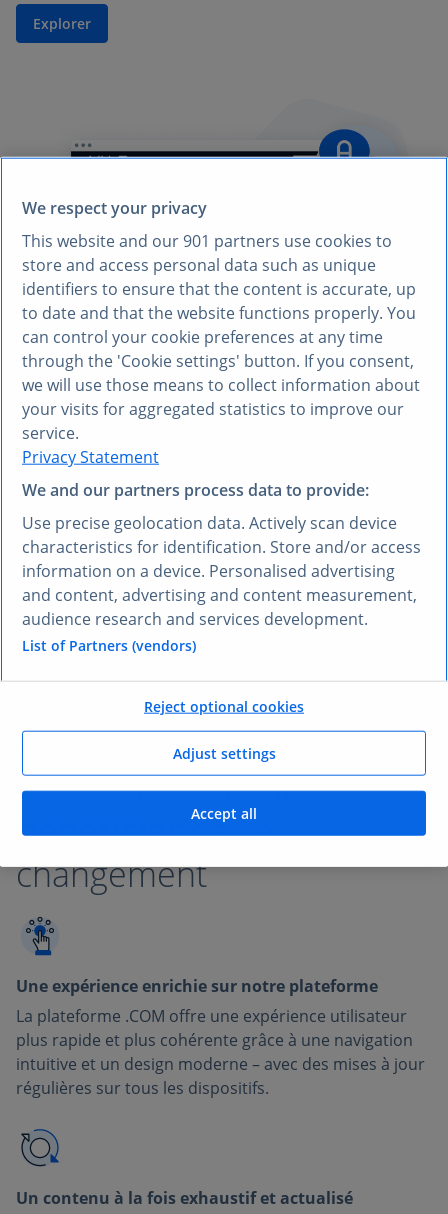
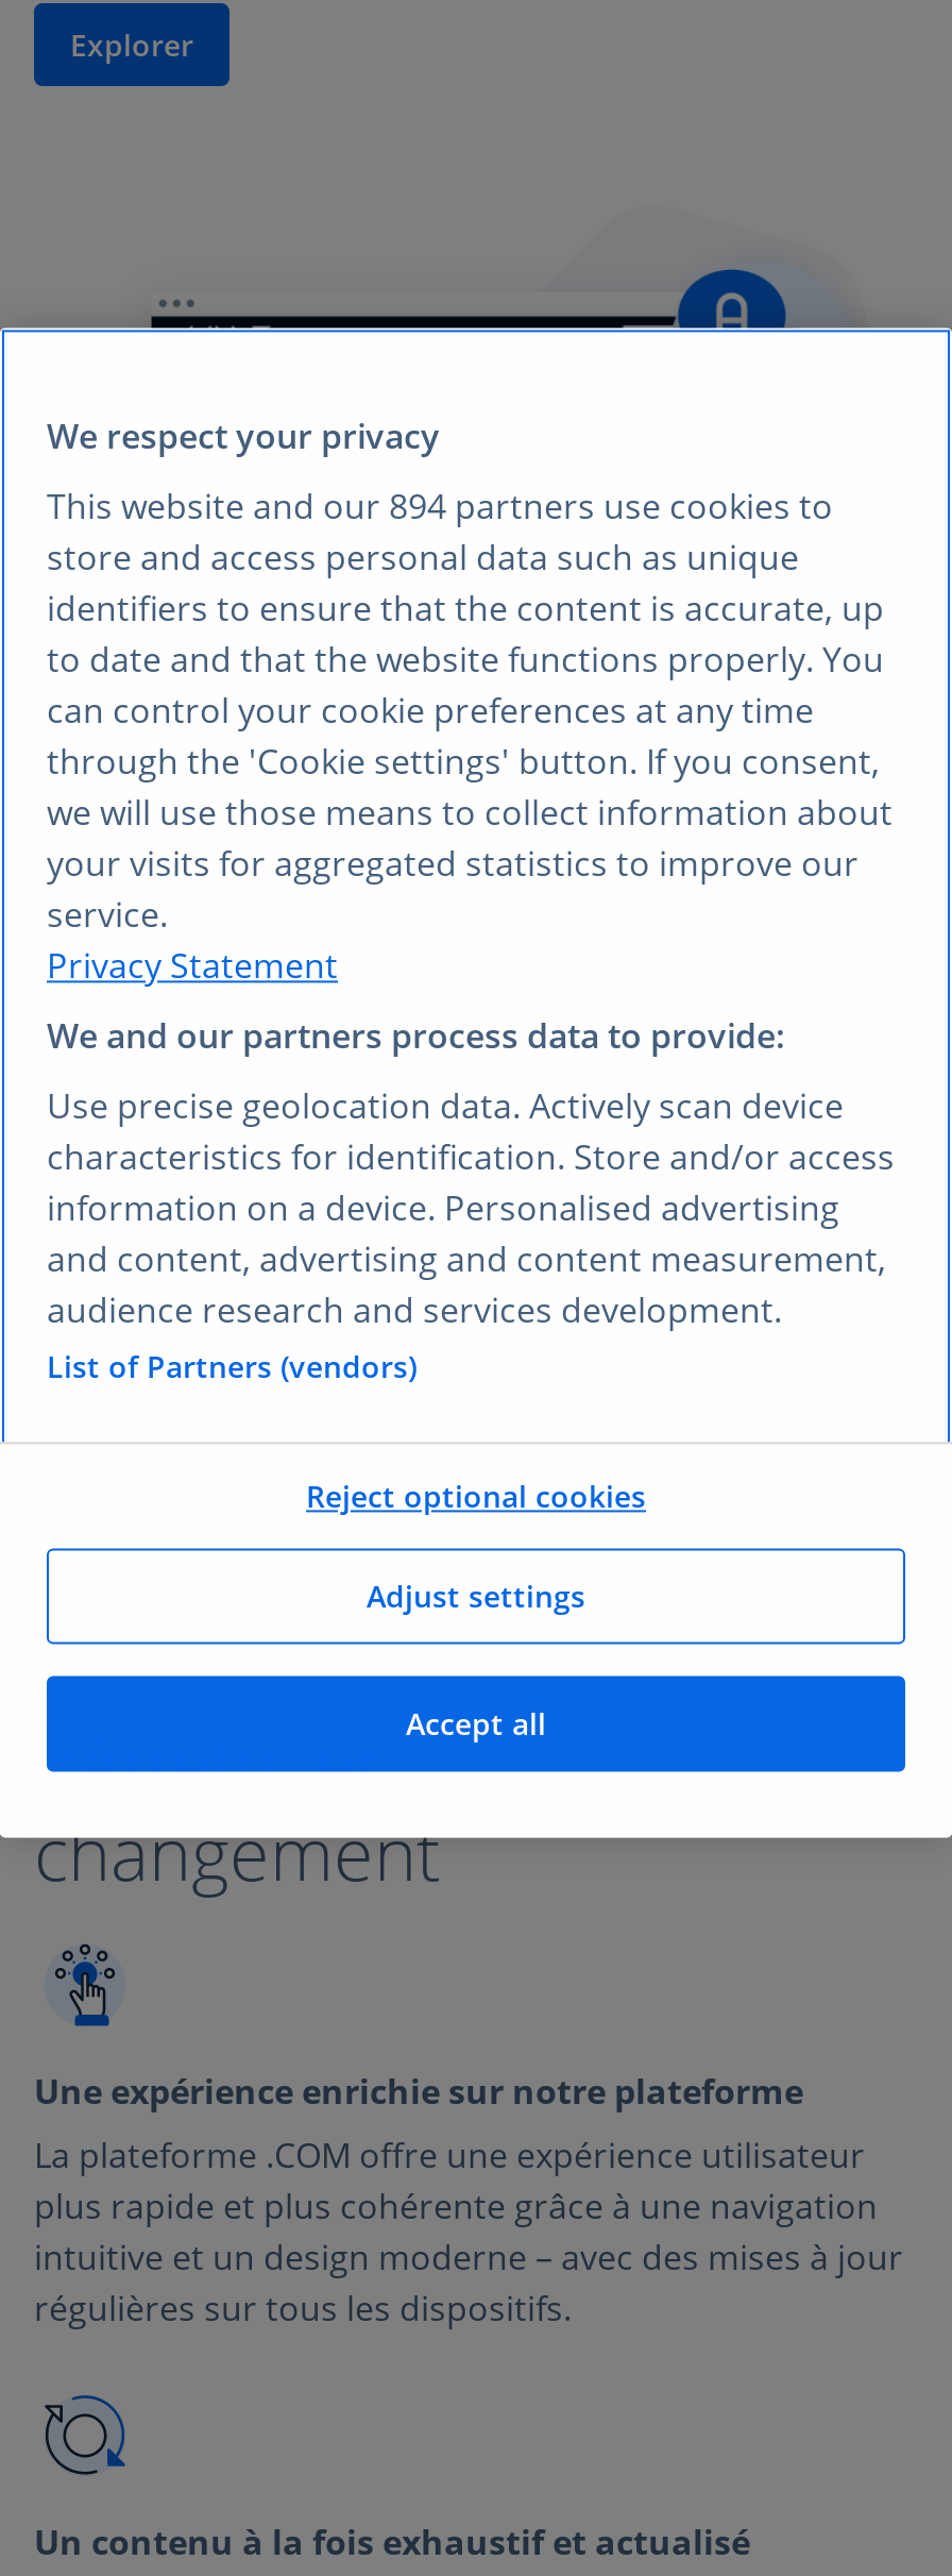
- This website and our 901 partners use cookies to
+ This website and our 894 partners use cookies to
